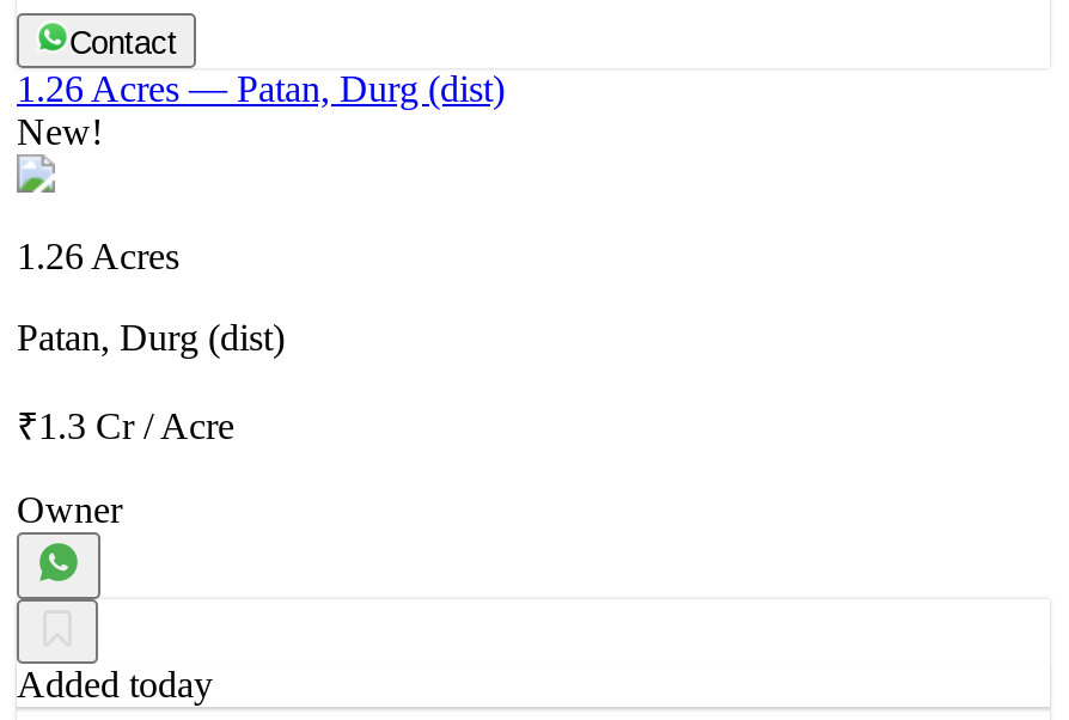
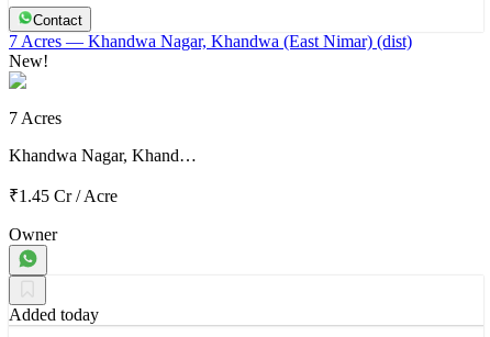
- 1.26 Acres— Patan, Durg (dist)
+ 7 Acres— Khandwa Nagar, Khandwa (East Nimar) (dist)

- 1.26 Acres
+ 7 Acres

- Patan, Durg (dist)
+ Khandwa Nagar, Khand…

- ₹1.3 Cr / Acre
+ ₹1.45 Cr / Acre
